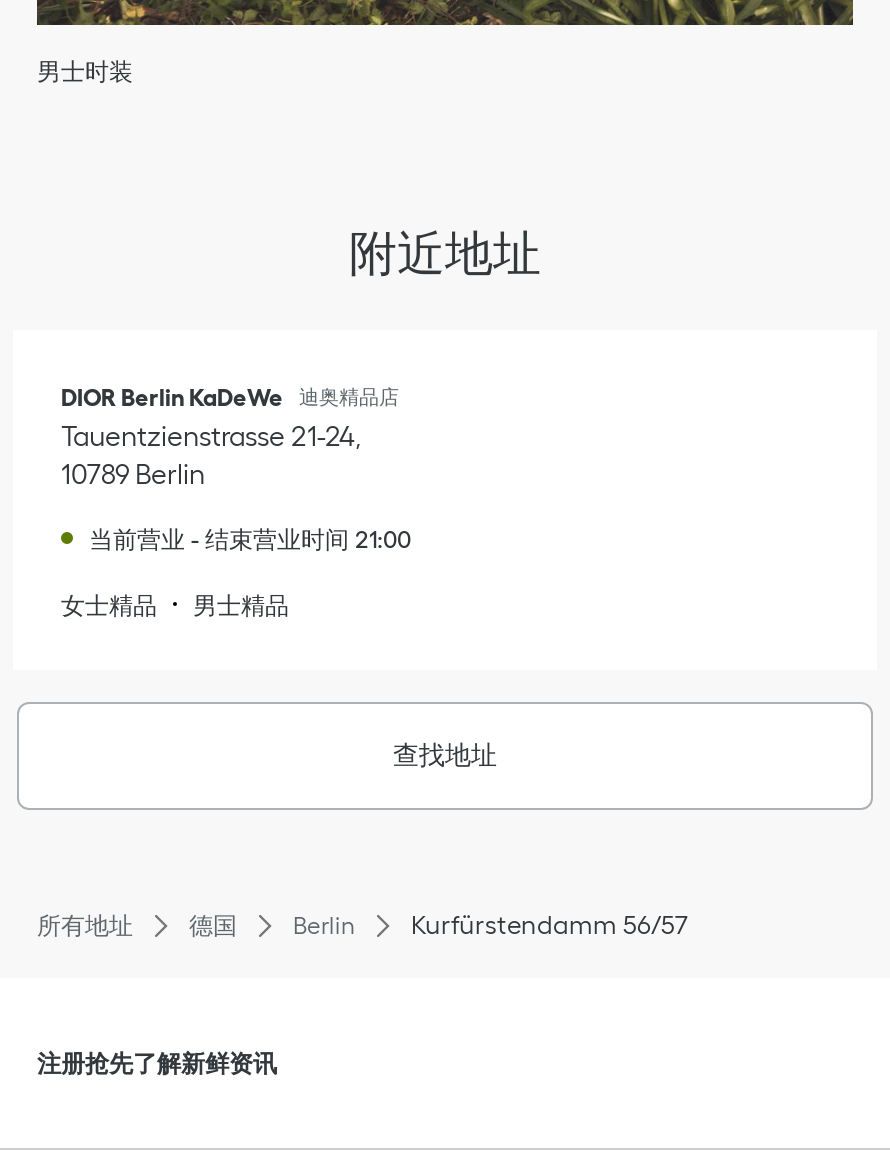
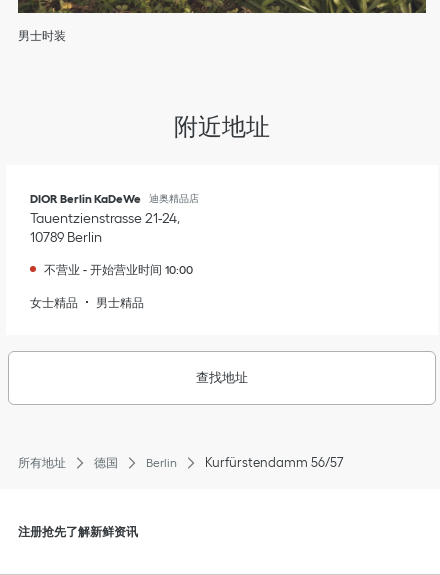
- 当前营业-结束营业时间21:00
+ 不营业-开始营业时间10:00
